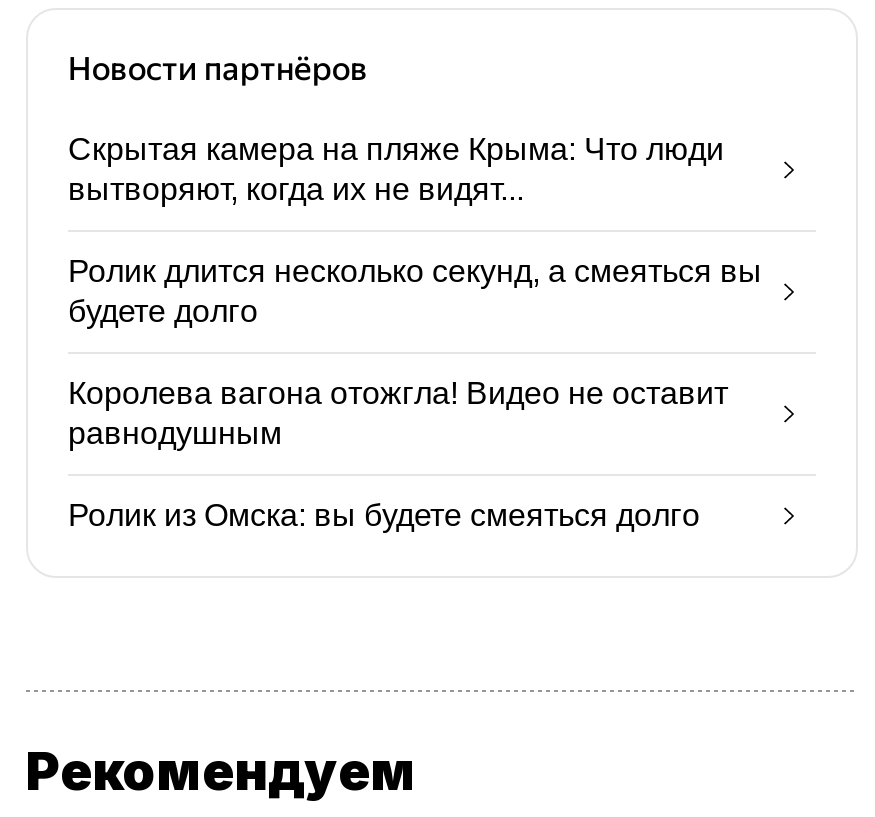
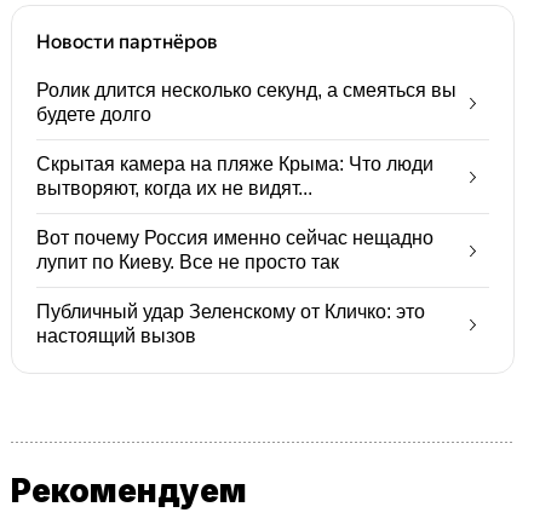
moved down: Скрытая камера на пляже Крыма: Что люди | вытворяют, когда их не видят...

moved up: Ролик длится несколько секунд, а смеяться вы | будете долго

- Королева вагона отожгла! Видео не оставит
- равнодушным
- Ролик из Омска: вы будете смеяться долго
+ Вот почему Россия именно сейчас нещадно
+ лупит по Киеву. Все не просто так
+ Публичный удар Зеленскому от Кличко: это
+ настоящий вызов
